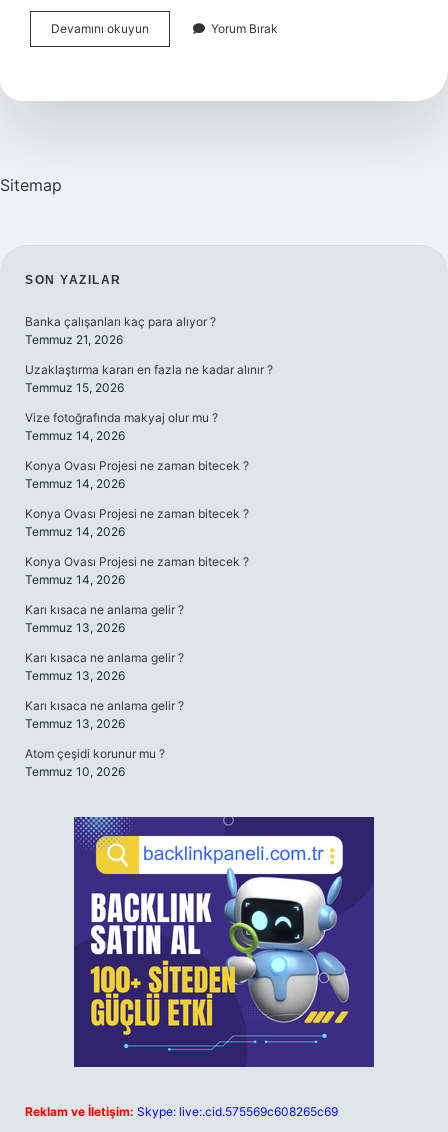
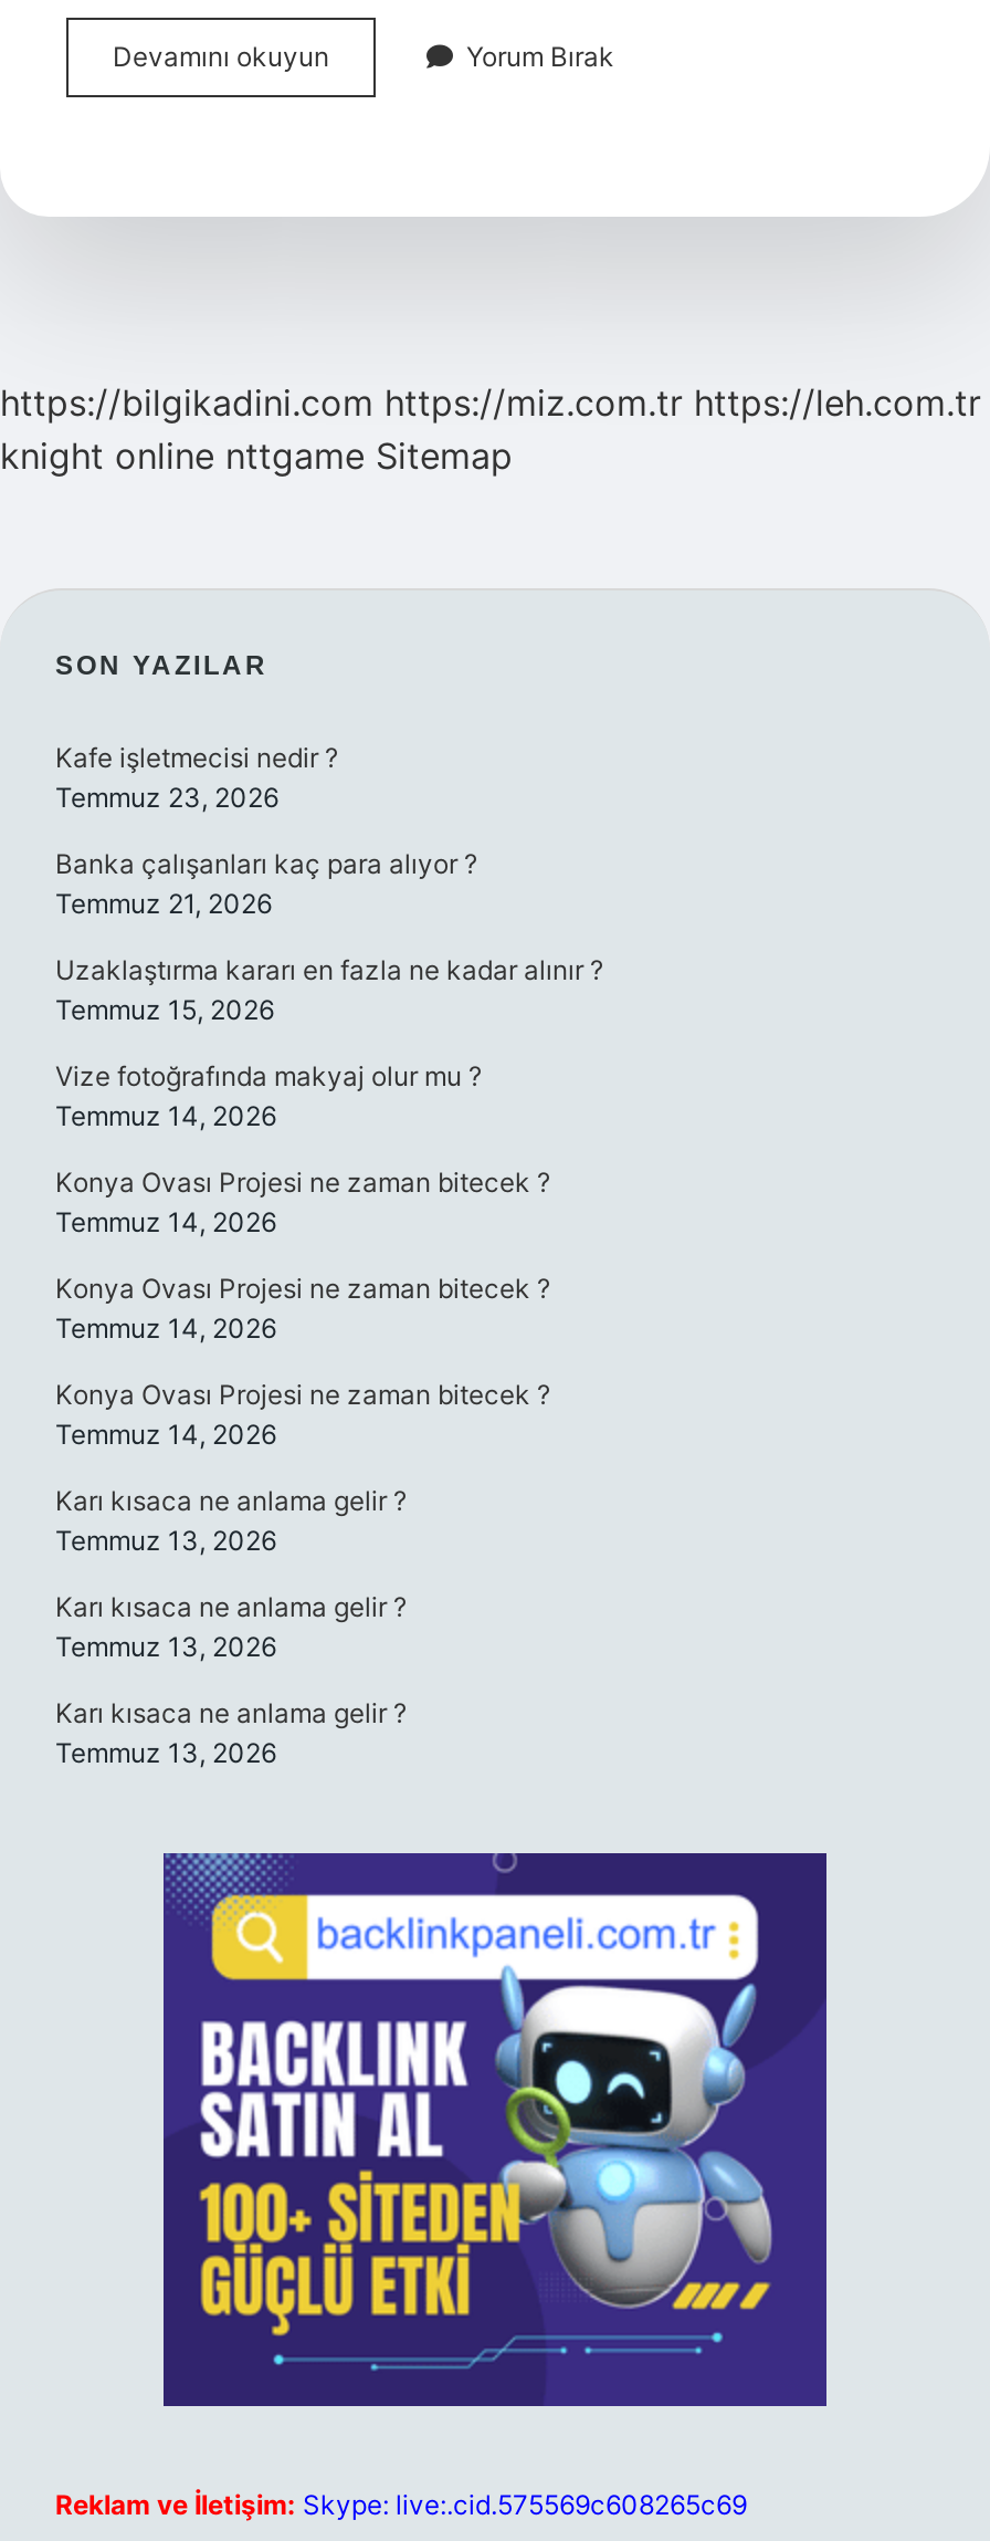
- Sitemap
+ https://bilgikadini.com https://miz.com.tr https://leh.com.tr
+ knight online nttgame Sitemap

+ Kafe işletmecisi nedir ?
+ Temmuz 23, 2026

moved down: Banka çalışanları kaç para alıyor ? | Temmuz 21, 2026 | Uzaklaştırma kararı en fazla ne kadar alınır ? | ... | Karı kısaca ne anlama gelir ? | Temmuz 13, 2026

- Atom çeşidi korunur mu ?
- Temmuz 10, 2026
